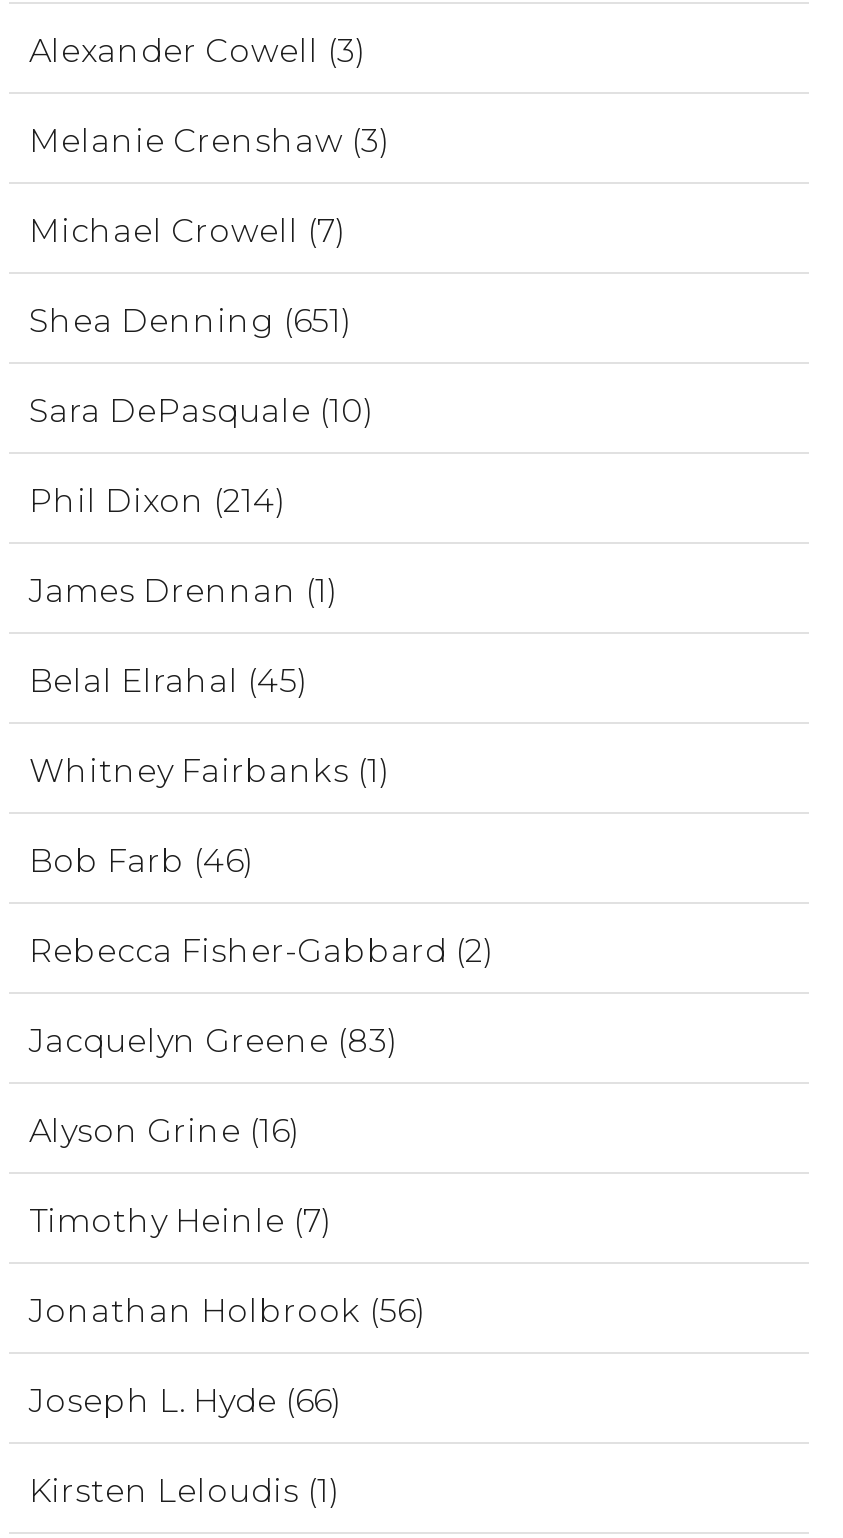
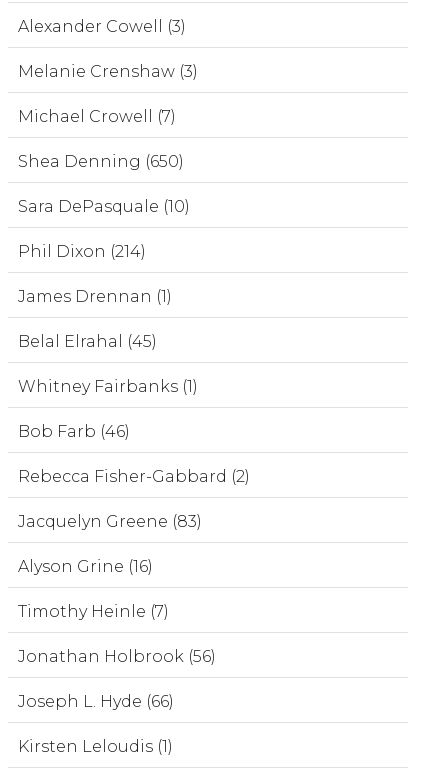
- Shea Denning (651)
+ Shea Denning (650)
